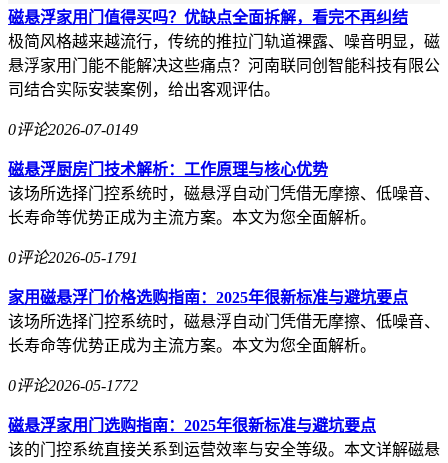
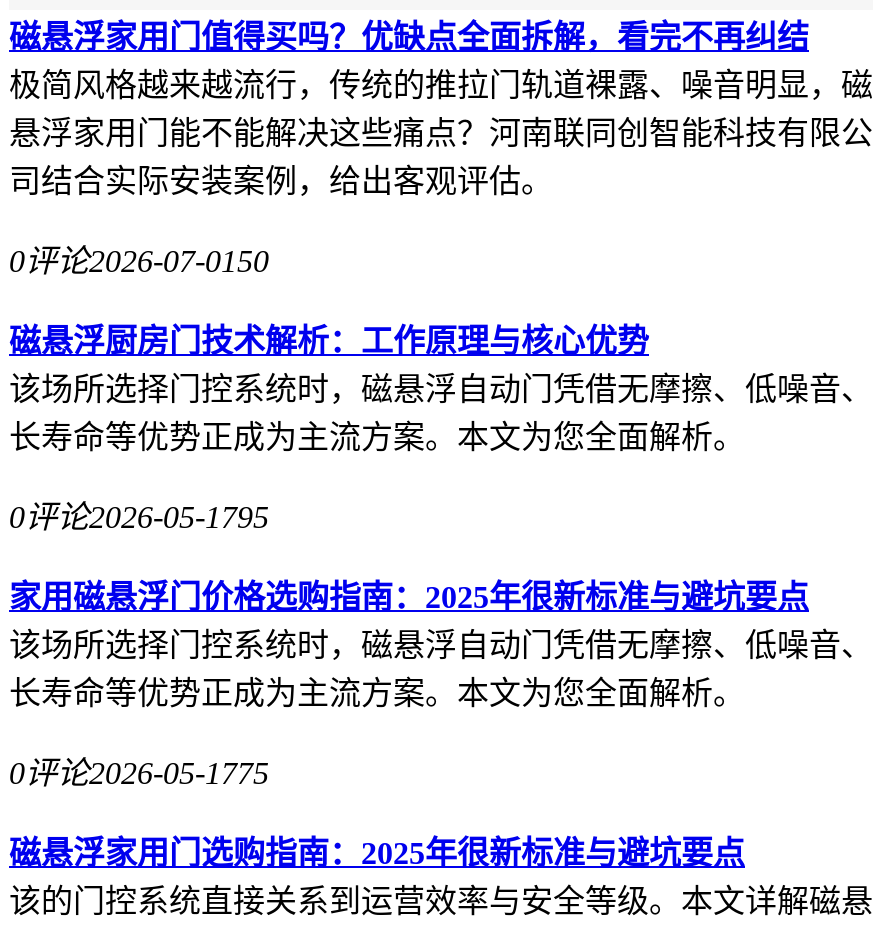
- 0评论2026-07-0149
+ 0评论2026-07-0150

- 0评论2026-05-1791
+ 0评论2026-05-1795

- 0评论2026-05-1772
+ 0评论2026-05-1775
